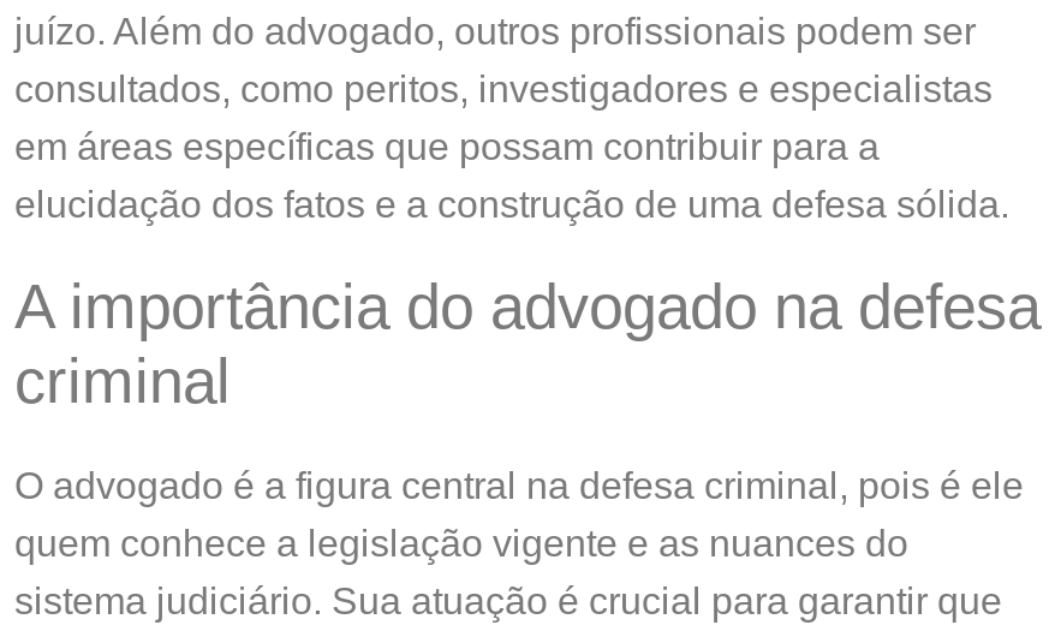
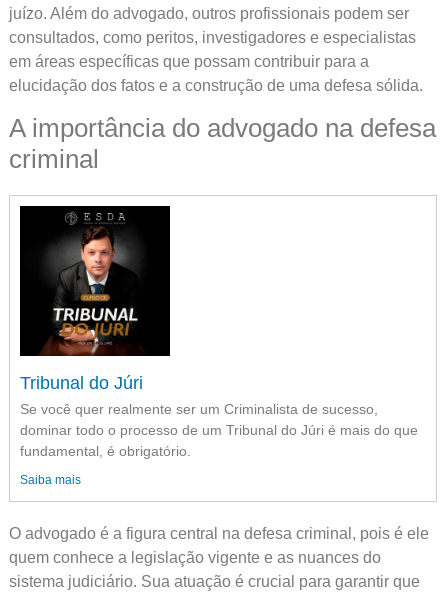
+ [image]
+ Tribunal do Júri
+ Se você quer realmente ser um Criminalista de sucesso,
+ dominar todo o processo de um Tribunal do Júri é mais do que
+ fundamental, é obrigatório.
+ Saiba mais
